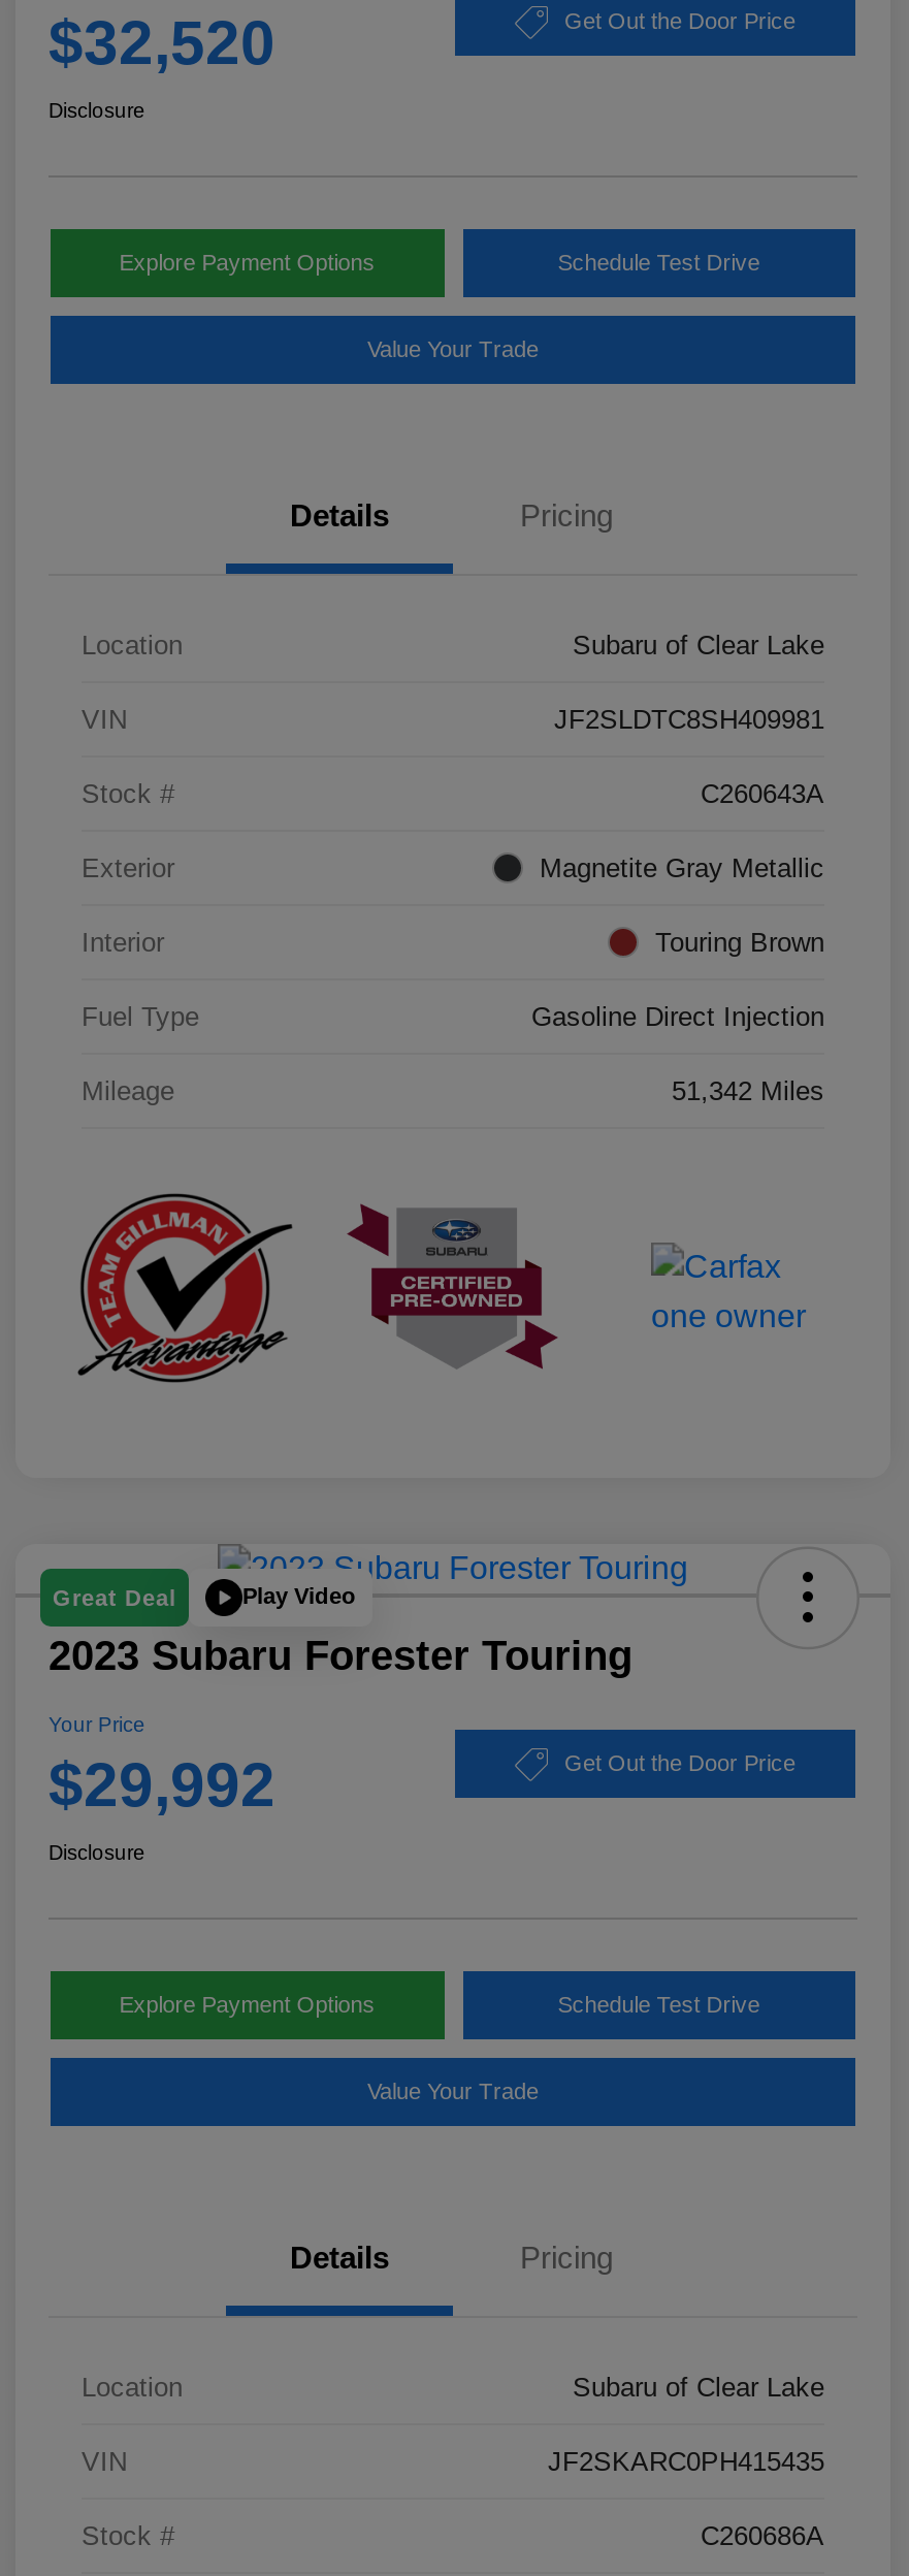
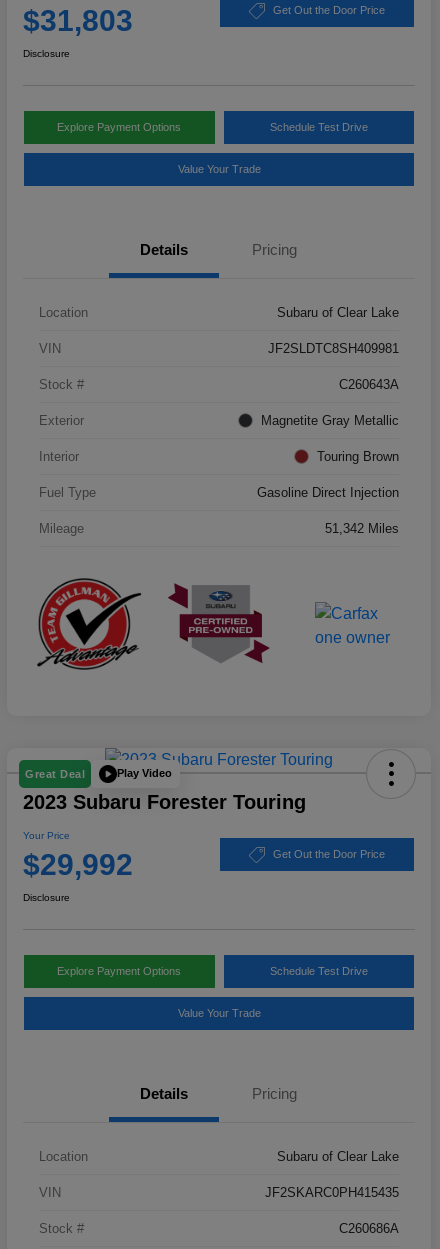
- $32,520
+ $31,803
